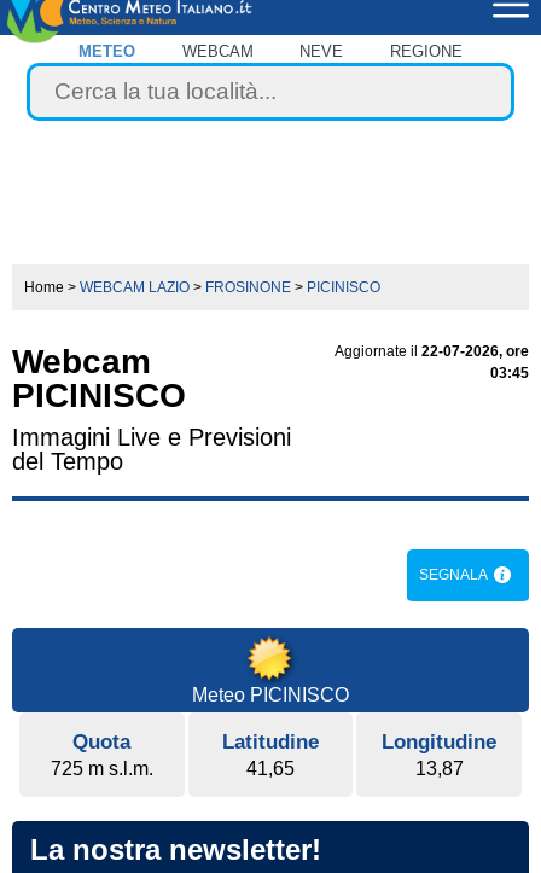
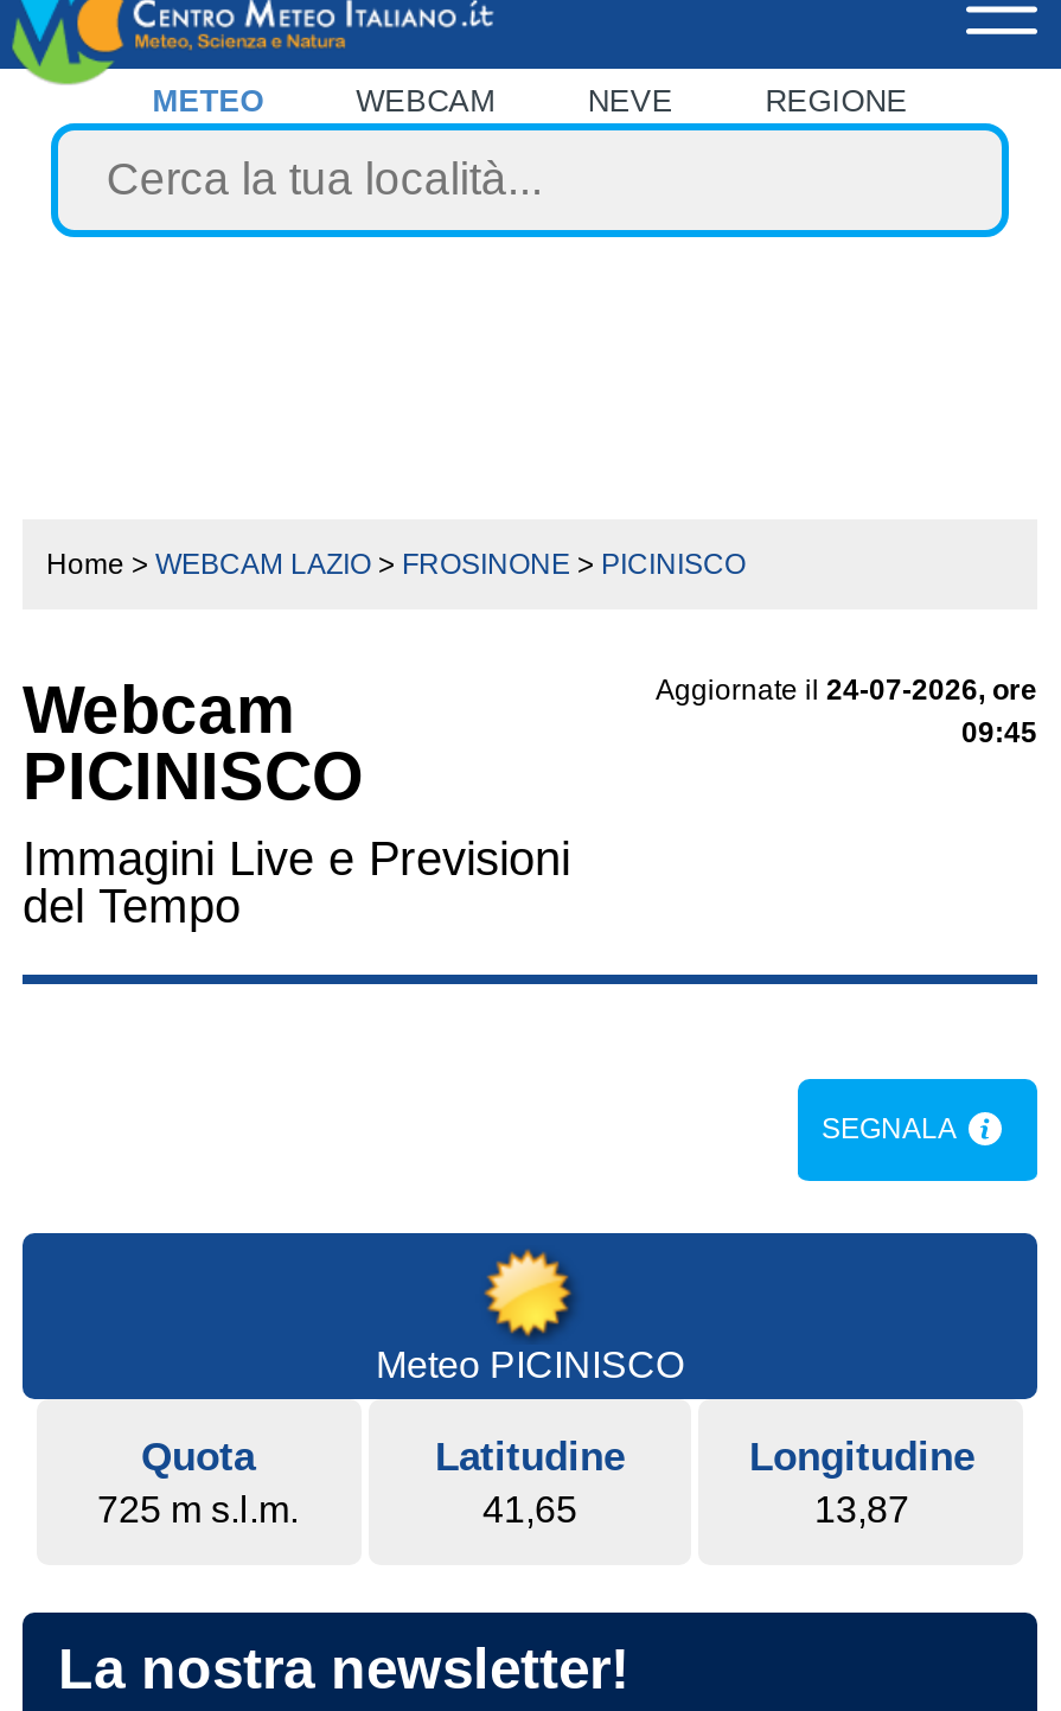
- Aggiornate il 22-07-2026, ore
+ Aggiornate il 24-07-2026, ore

- 03:45
+ 09:45
